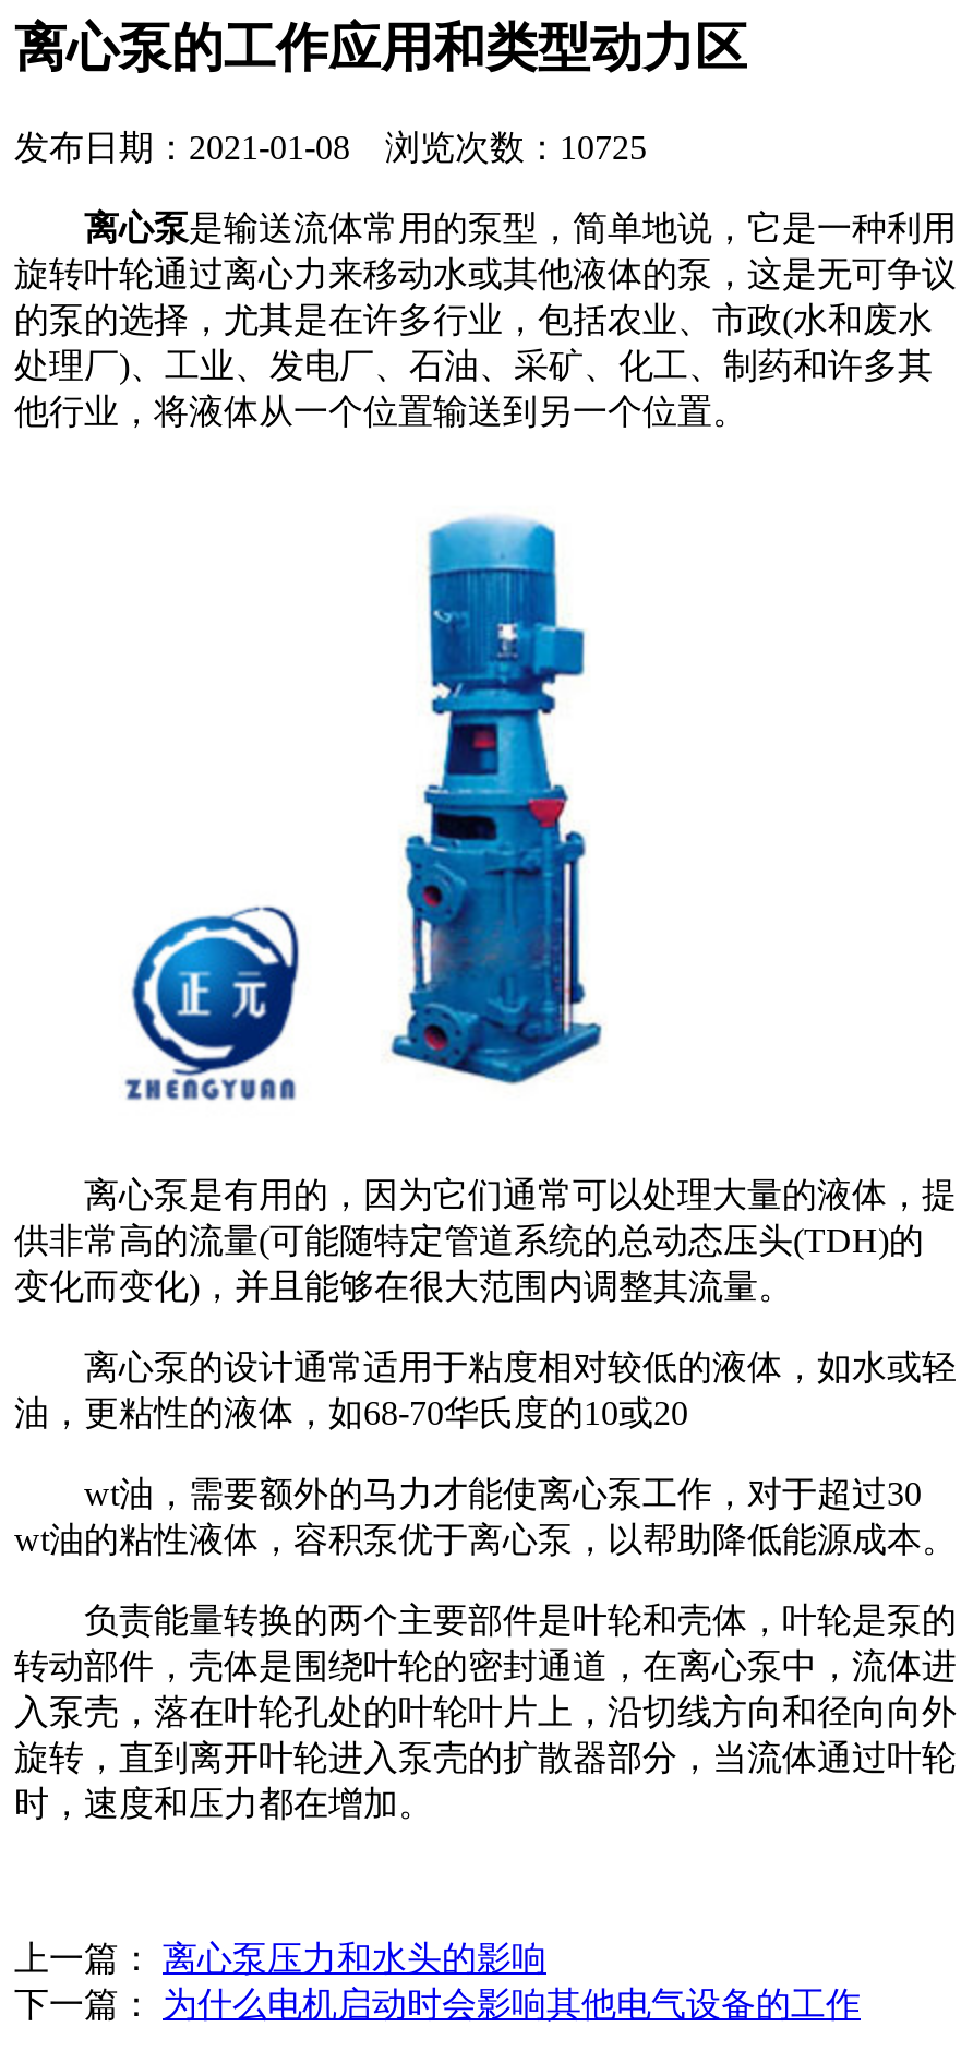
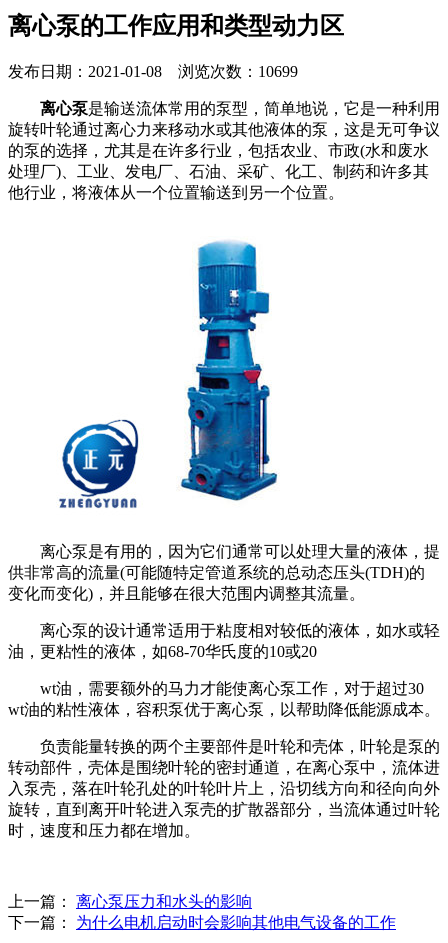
- 发布日期：2021-01-08 浏览次数：10725
+ 发布日期：2021-01-08 浏览次数：10699
